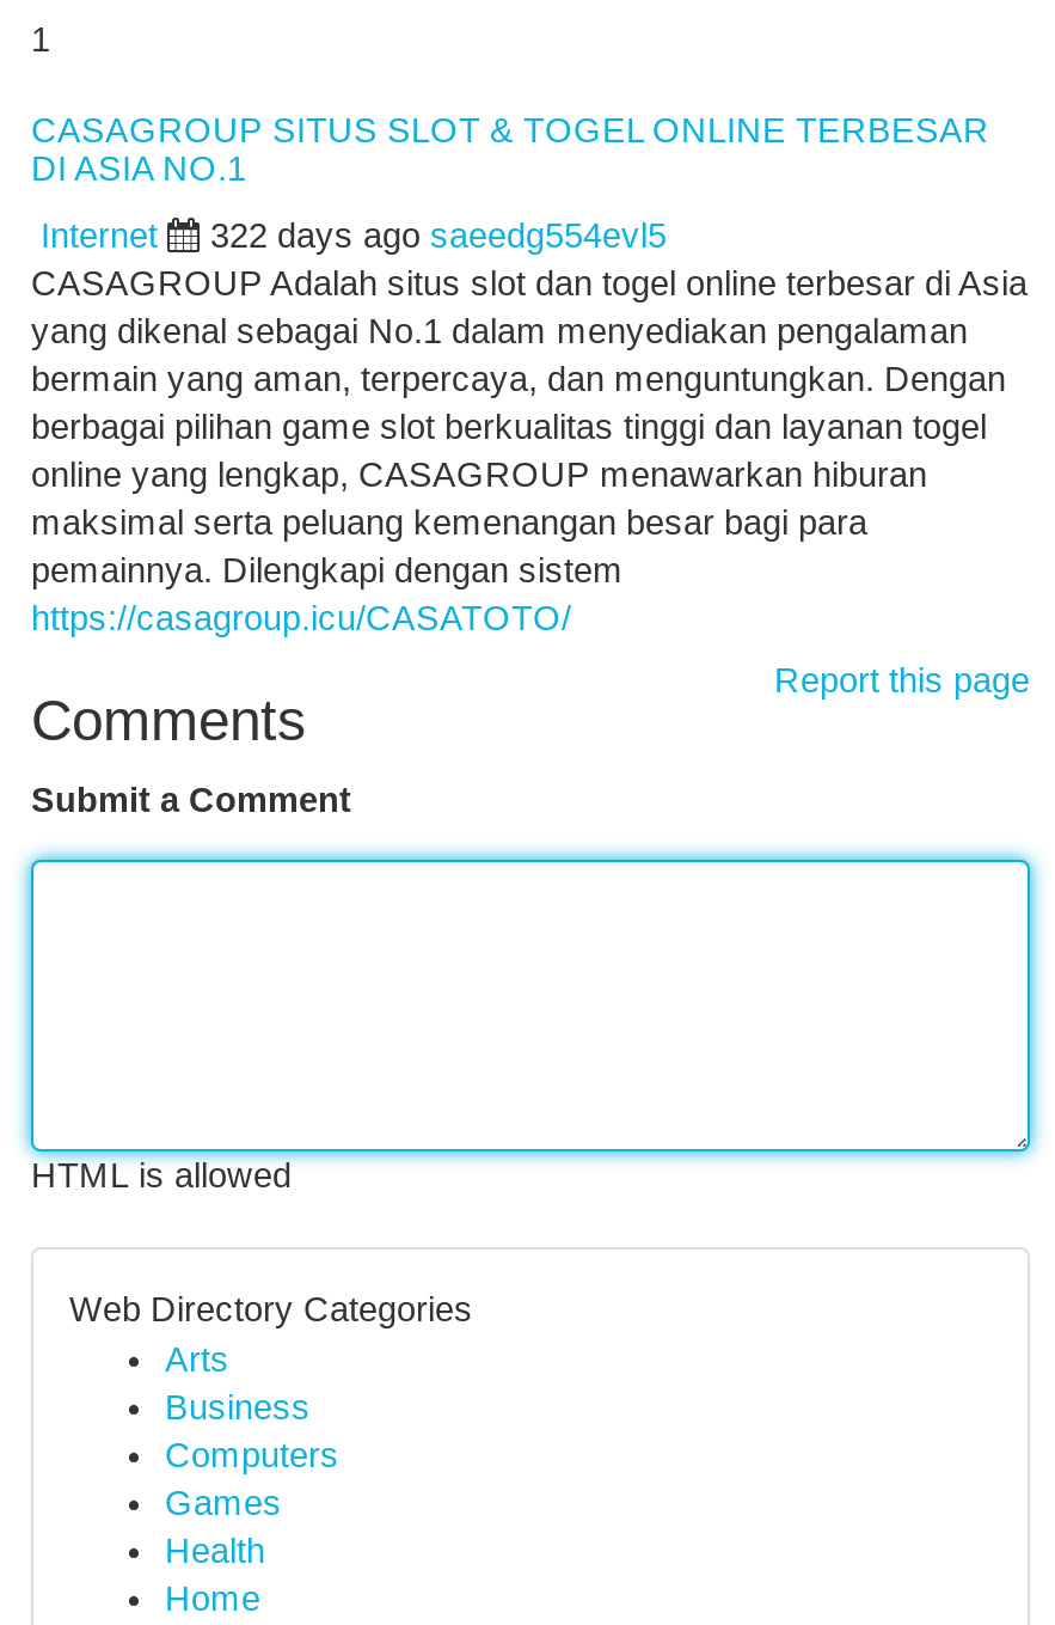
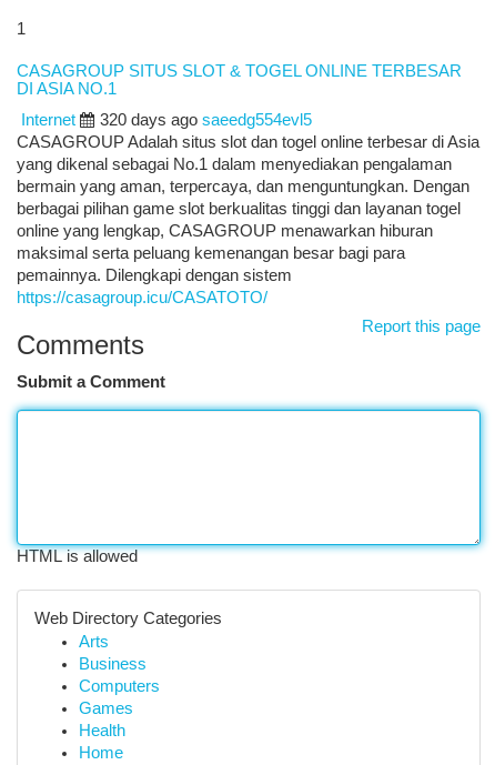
- 322 days ago saeedg554evl5
+ 320 days ago saeedg554evl5
